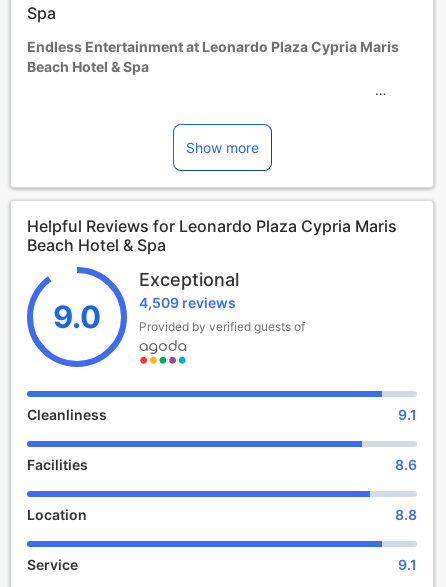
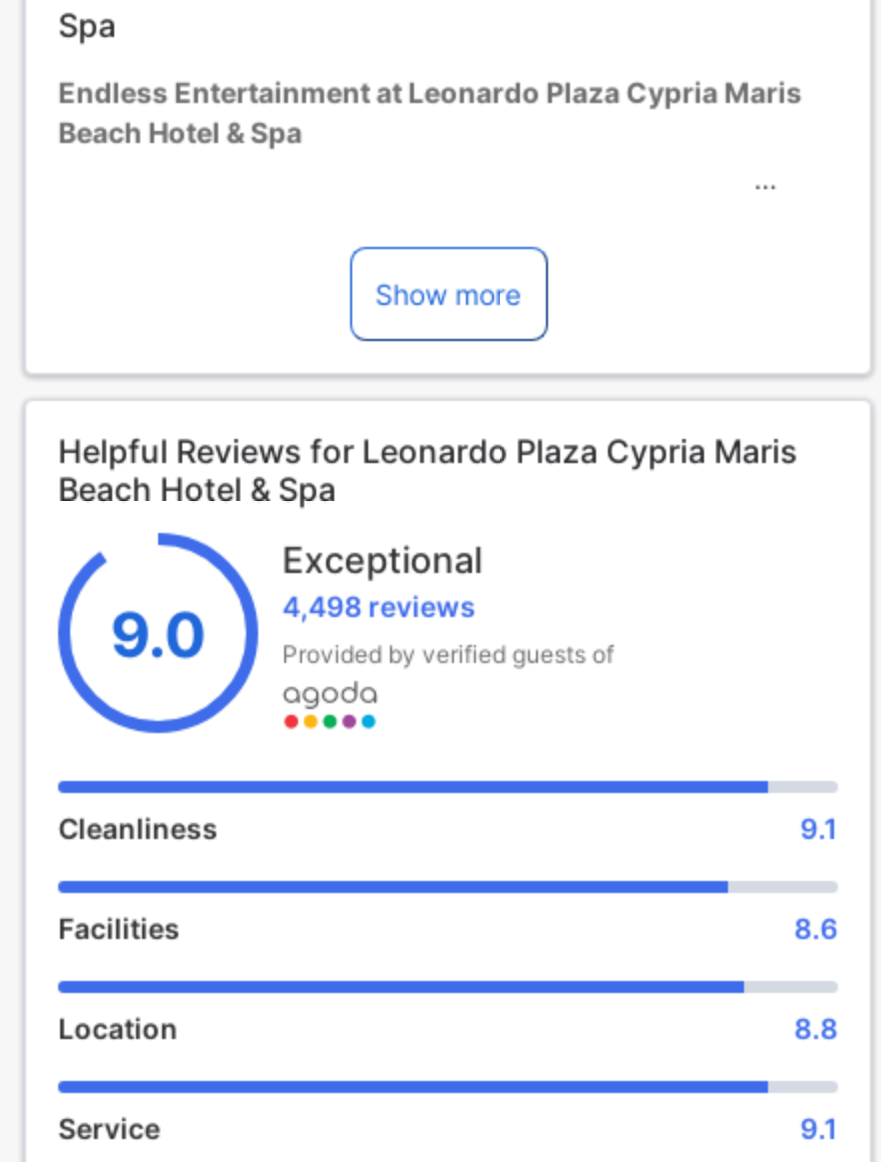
- 4,509 reviews
+ 4,498 reviews
